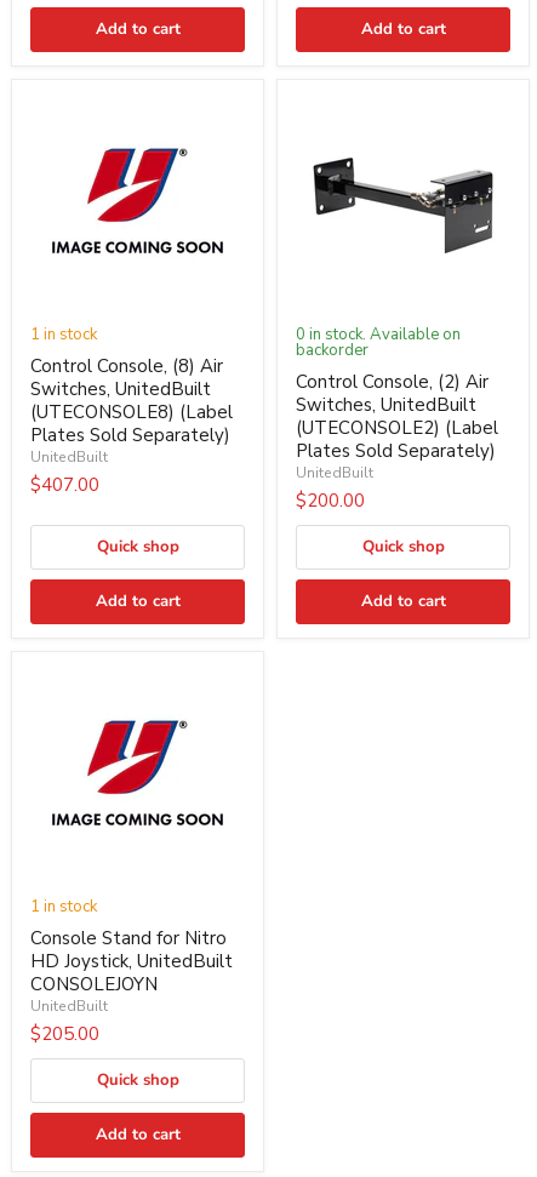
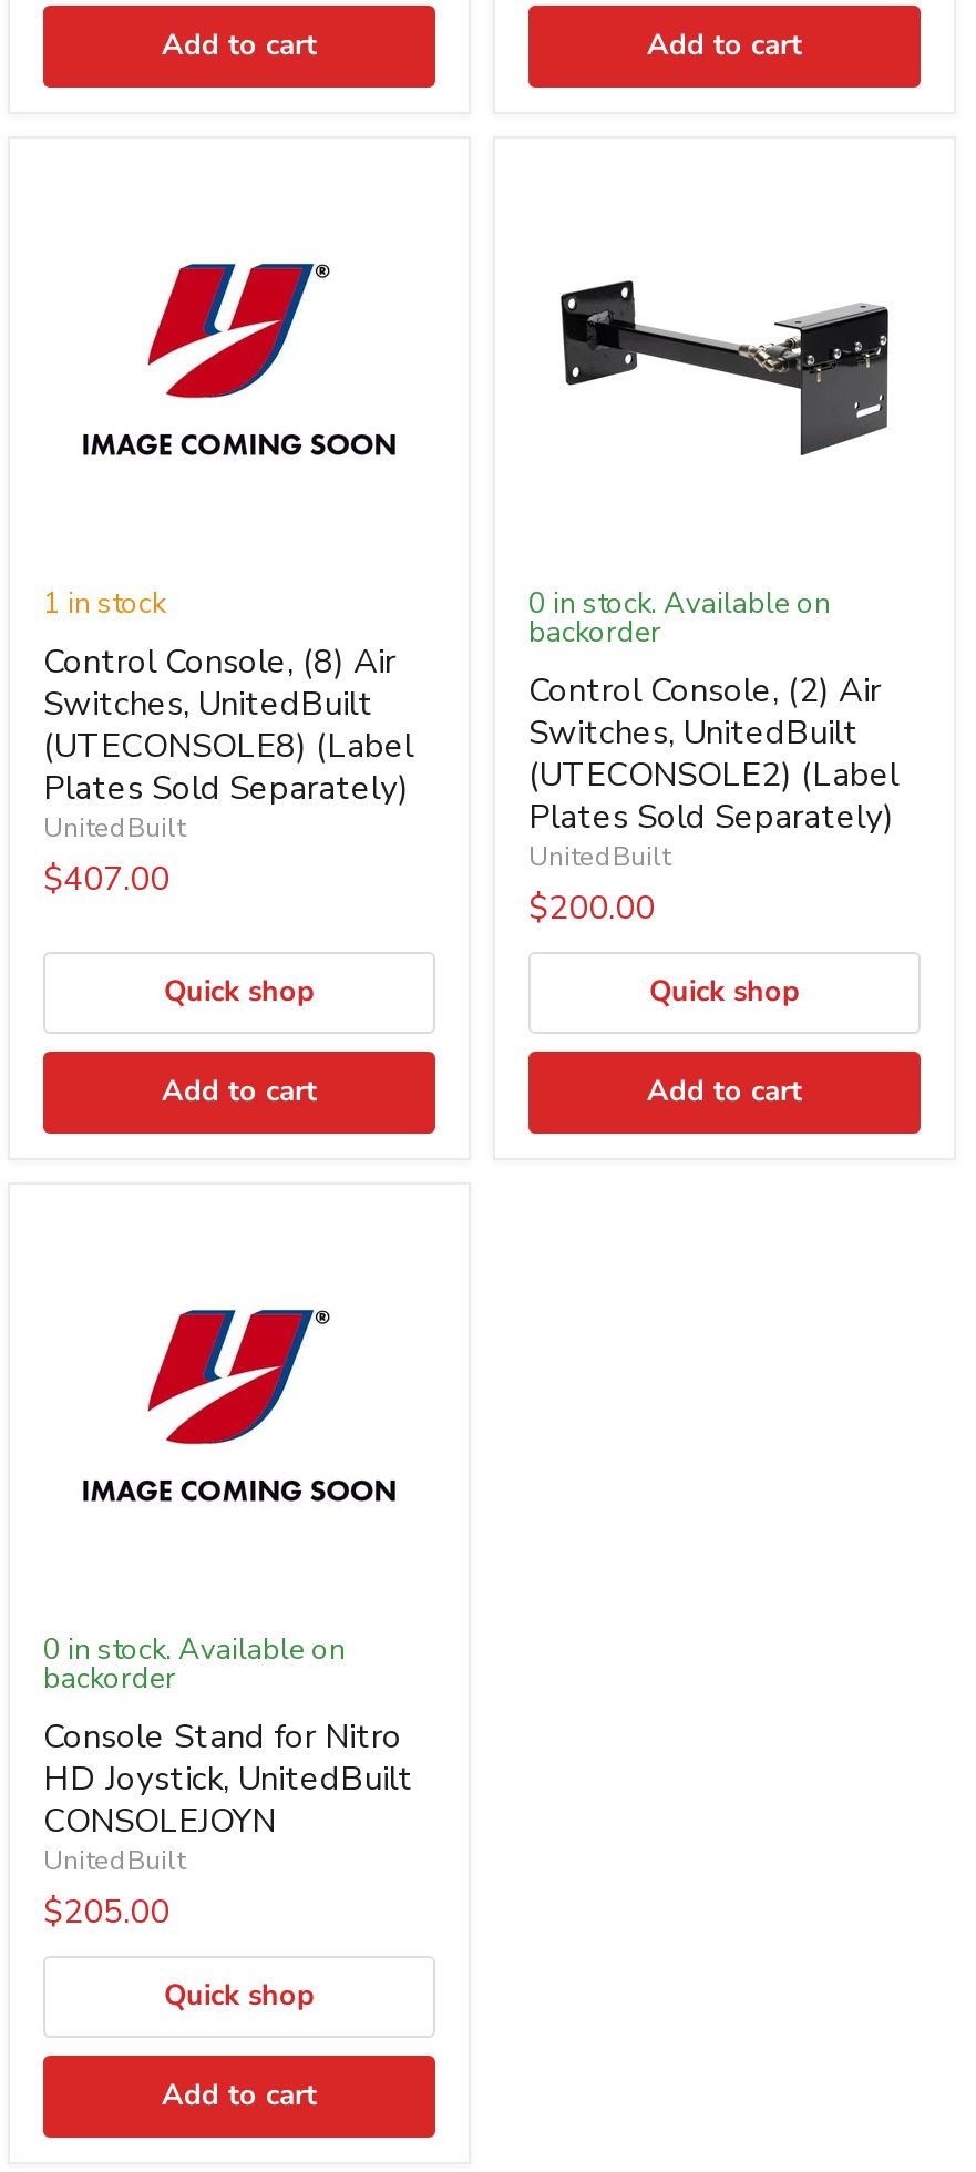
- 1 in stock
+ 0 in stock. Available on
+ backorder
